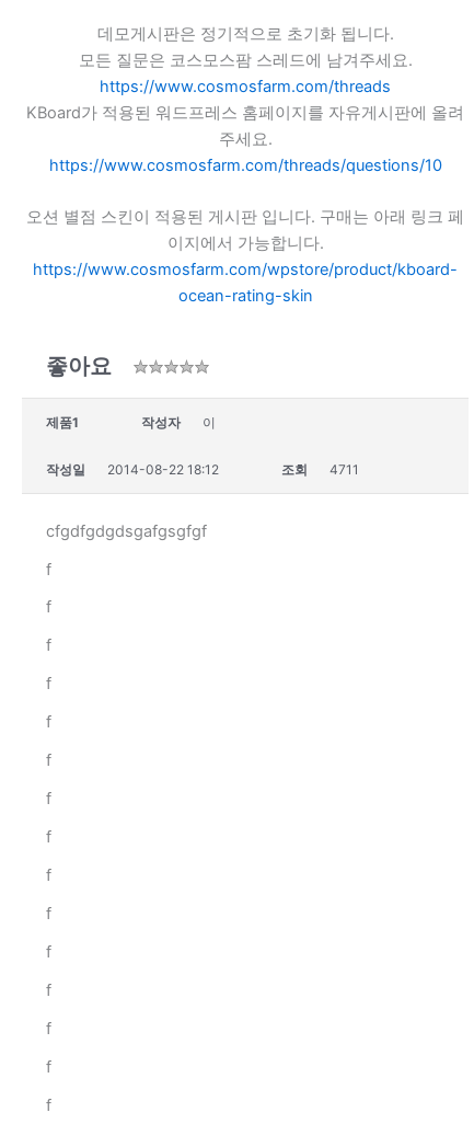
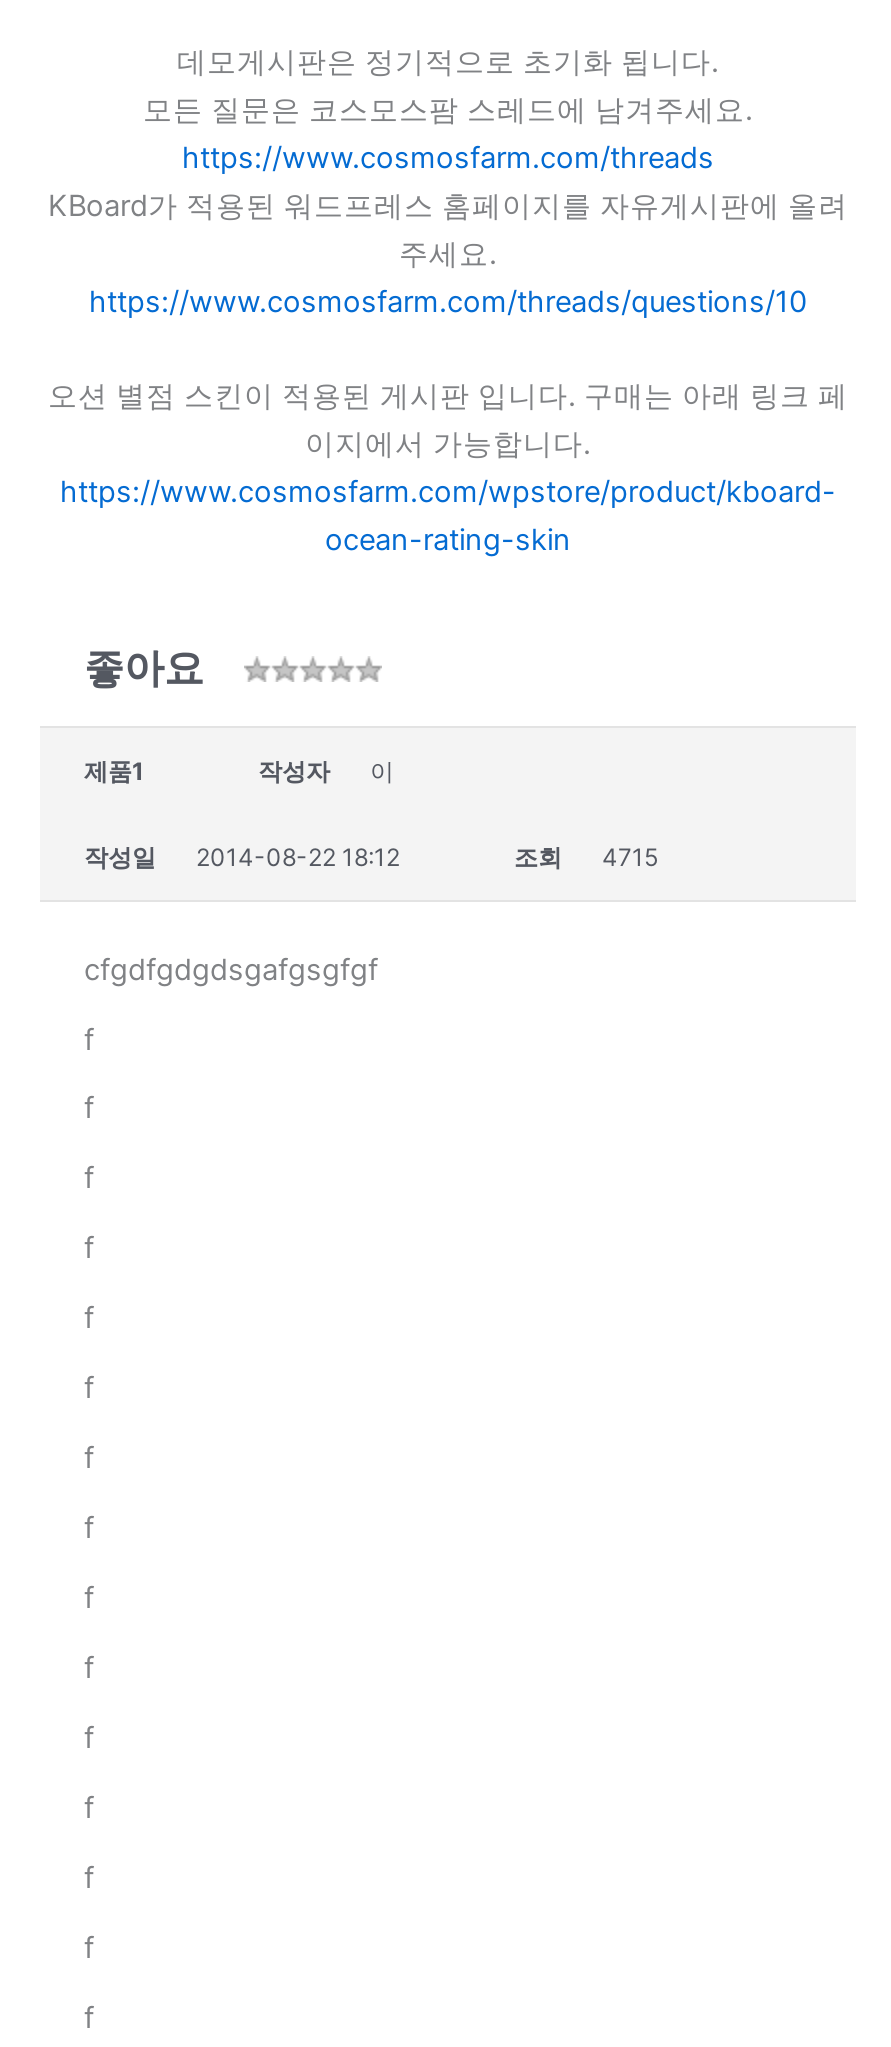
- 조회 4711
+ 조회 4715
